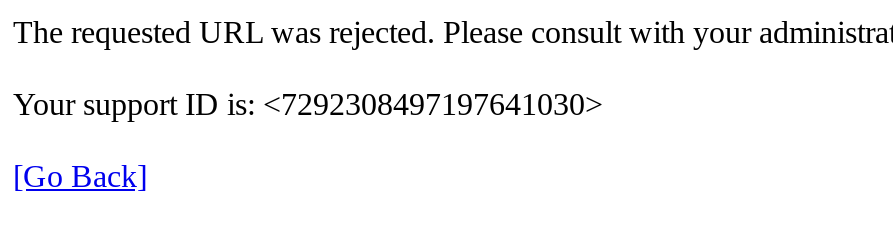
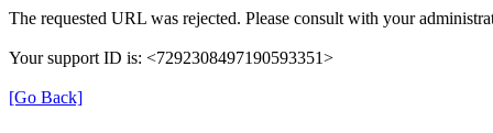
- Your support ID is: <7292308497197641030>
+ Your support ID is: <7292308497190593351>
